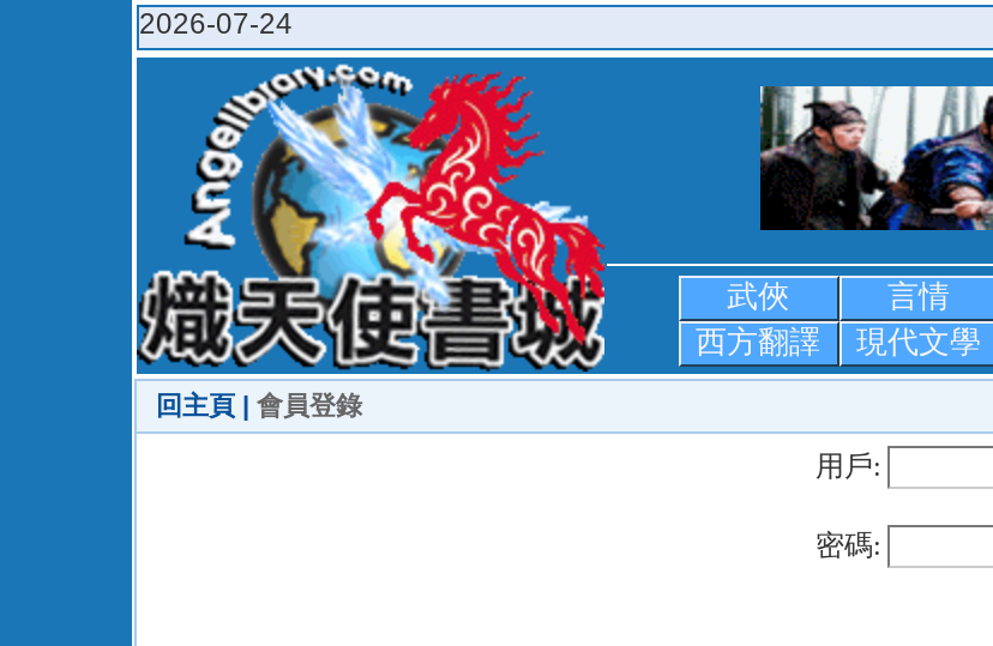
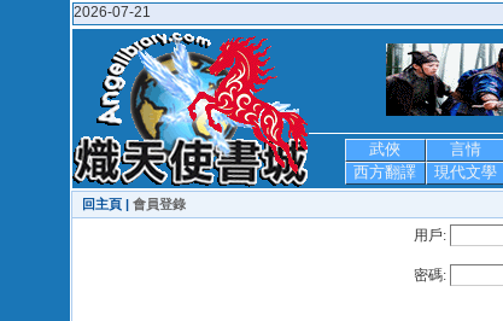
- 2026-07-24
+ 2026-07-21
